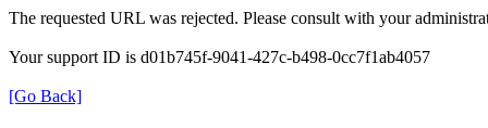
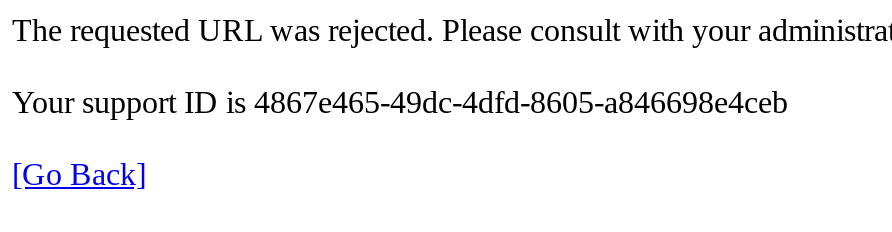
- Your support ID is d01b745f-9041-427c-b498-0cc7f1ab4057
+ Your support ID is 4867e465-49dc-4dfd-8605-a846698e4ceb
